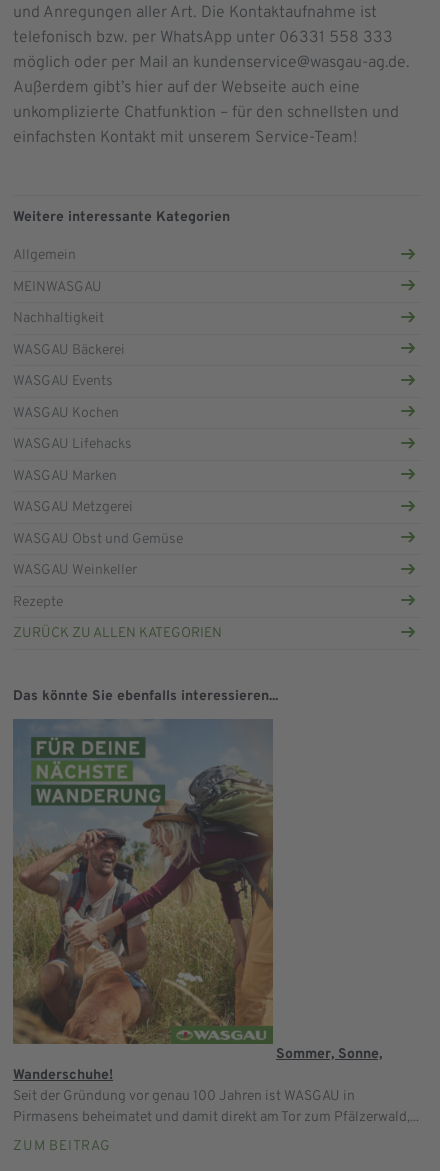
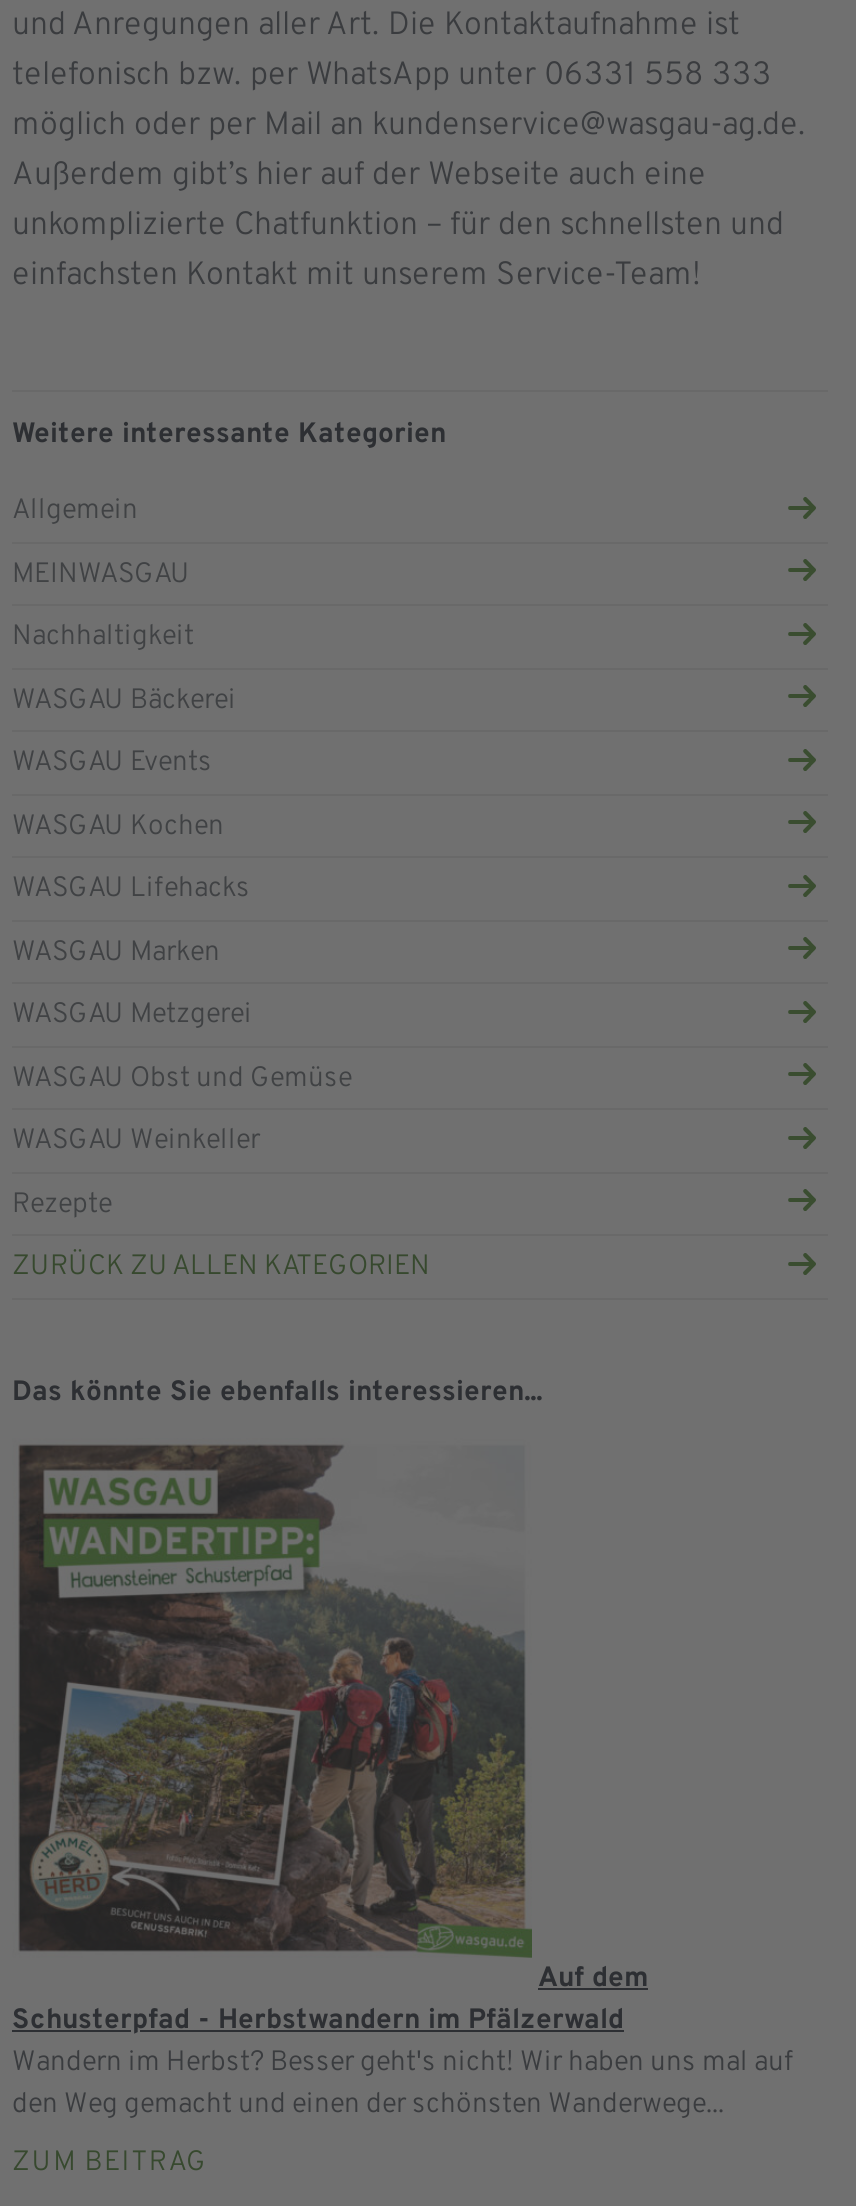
- [image]
+ [image]

- Sommer, Sonne,
- Wanderschuhe!
- Seit der Gründung vor genau 100 Jahren ist WASGAU in
- Pirmasens beheimatet und damit direkt am Tor zum Pfälzerwald,...
+ Auf dem
+ Schusterpfad - Herbstwandern im Pfälzerwald
+ Wandern im Herbst? Besser geht's nicht! Wir haben uns mal auf
+ den Weg gemacht und einen der schönsten Wanderwege...
